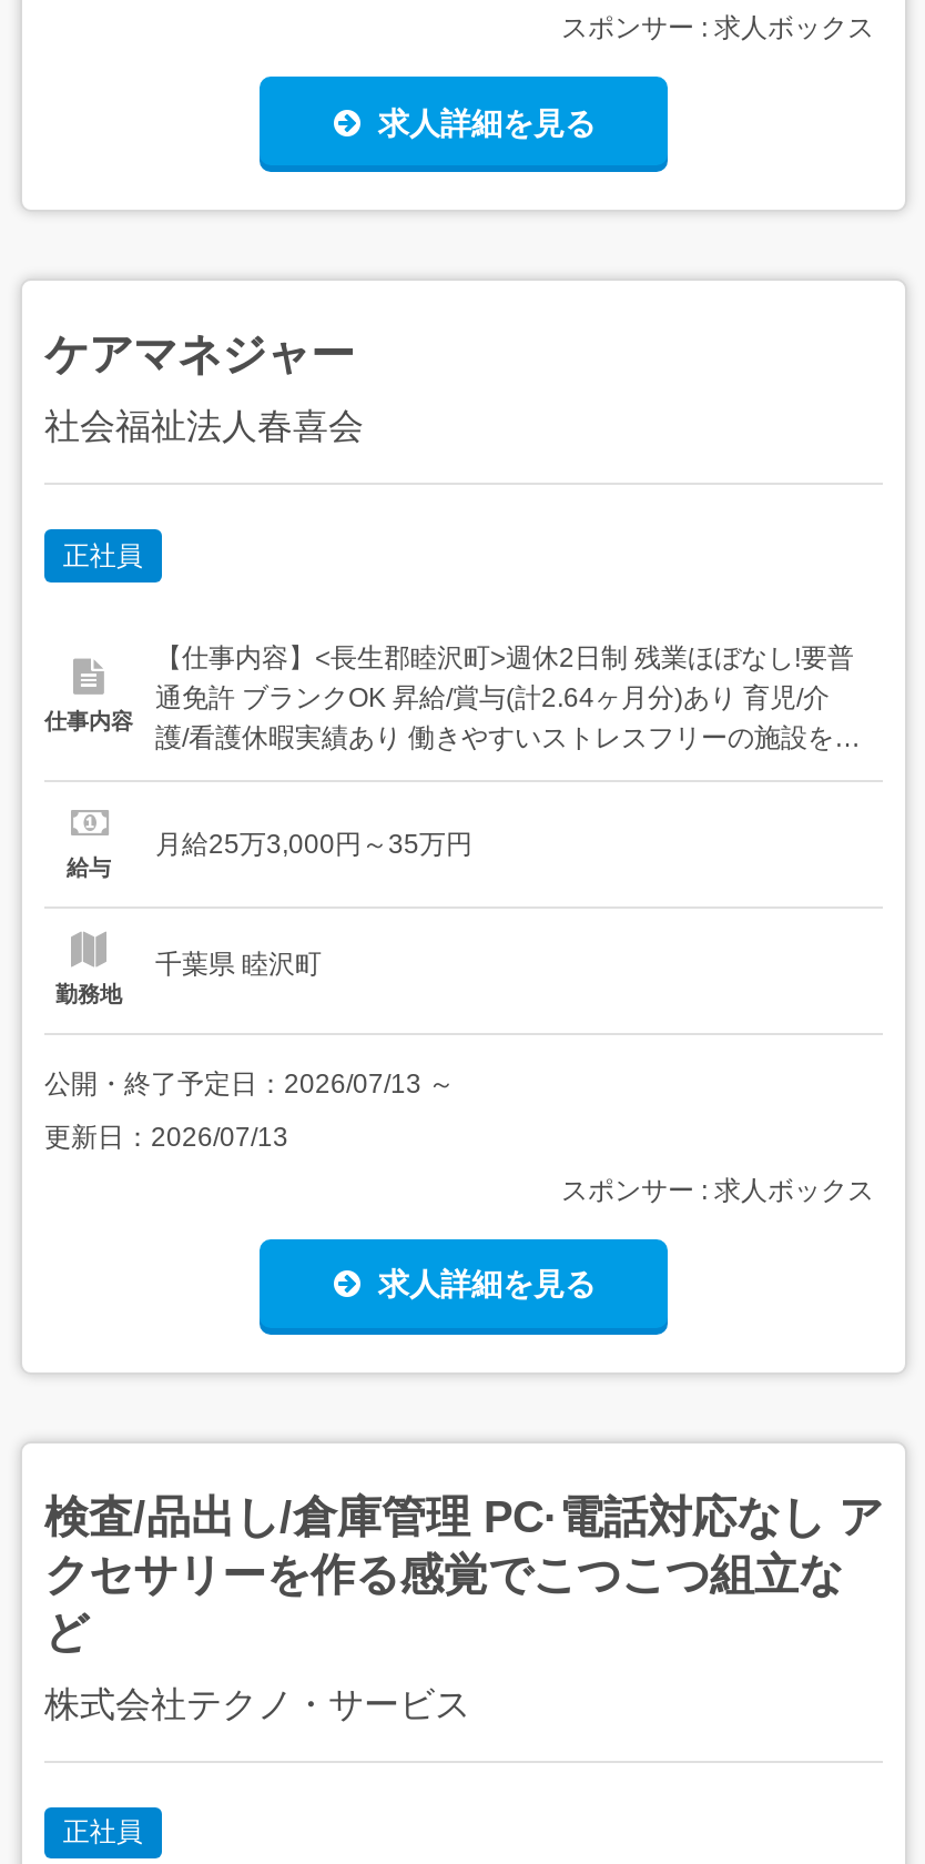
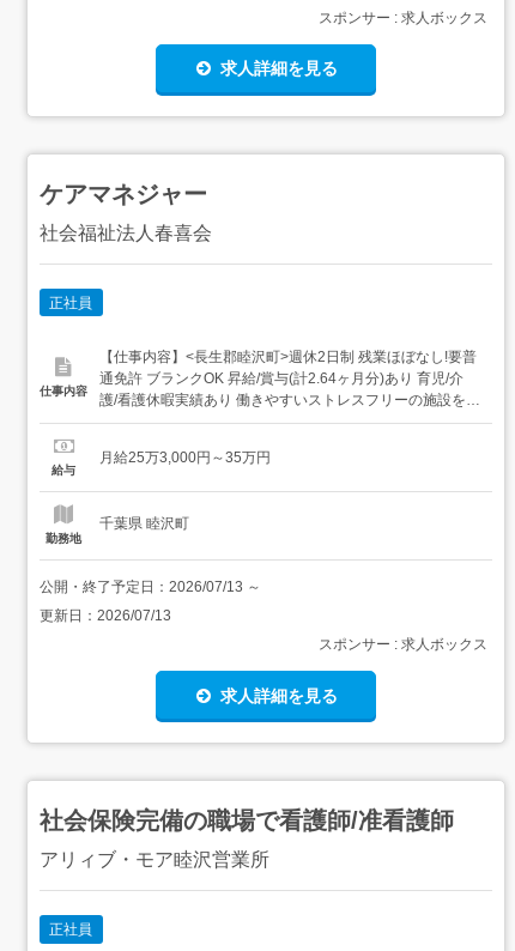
- 検査/品出し/倉庫管理 PC·電話対応なし ア
- クセサリーを作る感覚でこつこつ組立な
- ど
+ 社会保険完備の職場で看護師/准看護師

- 株式会社テクノ・サービス
+ アリィブ・モア睦沢営業所
